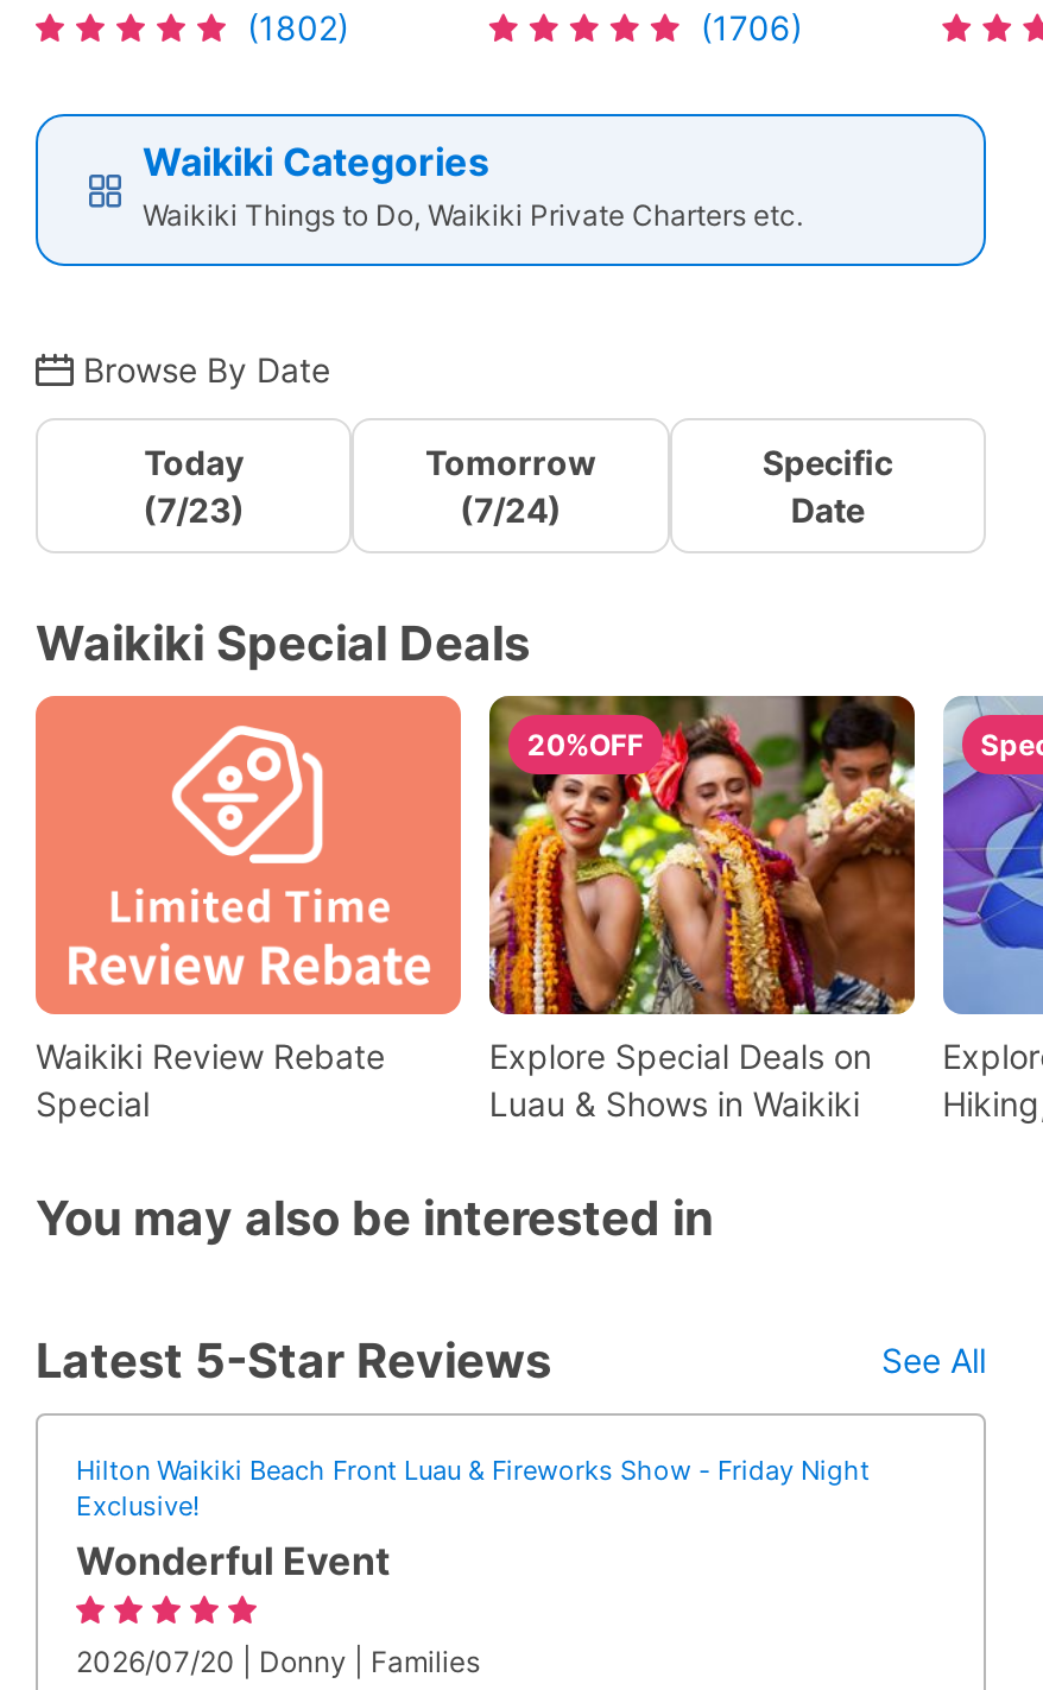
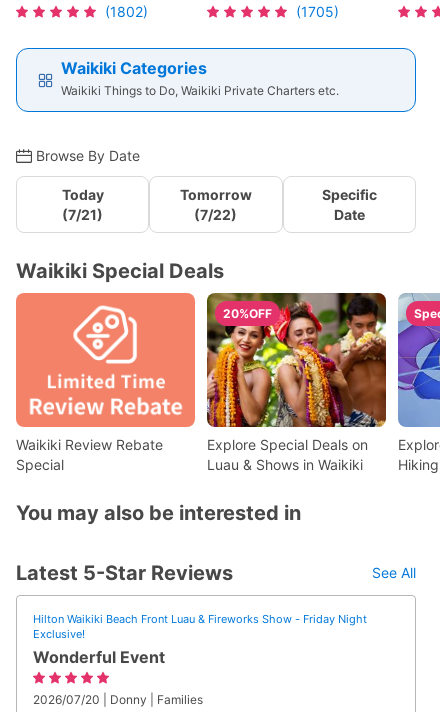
- (1706)
+ (1705)

- (7/23)
+ (7/21)

- (7/24)
+ (7/22)
